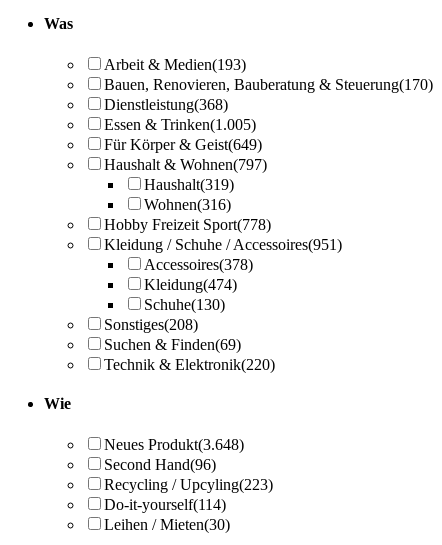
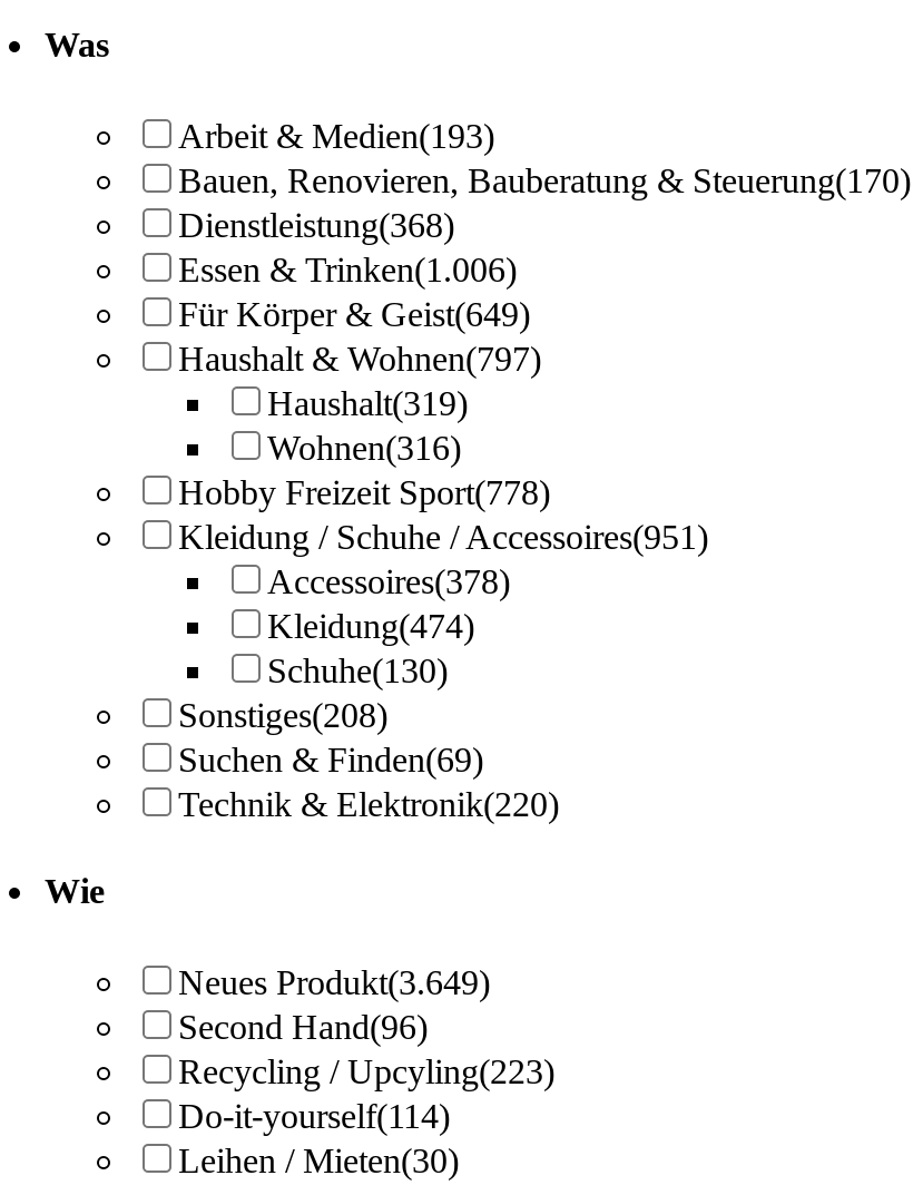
- Essen & Trinken(1.005)
+ Essen & Trinken(1.006)

- Neues Produkt(3.648)
+ Neues Produkt(3.649)
